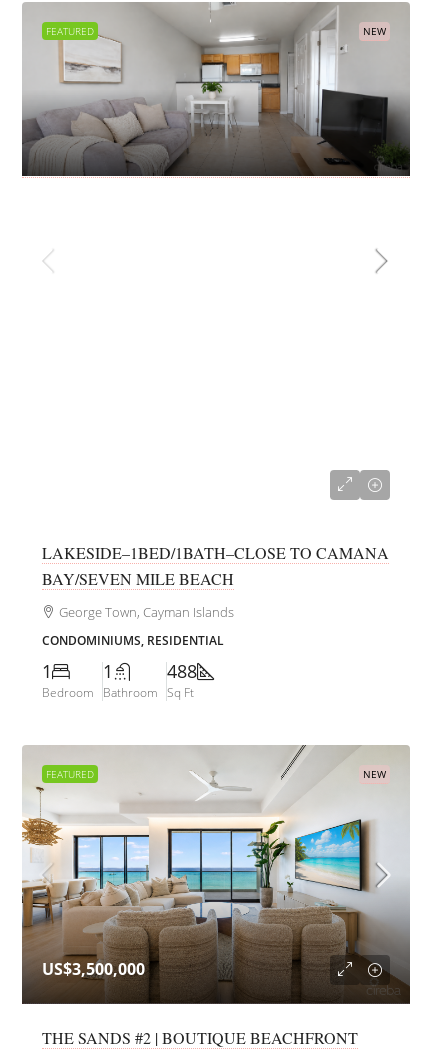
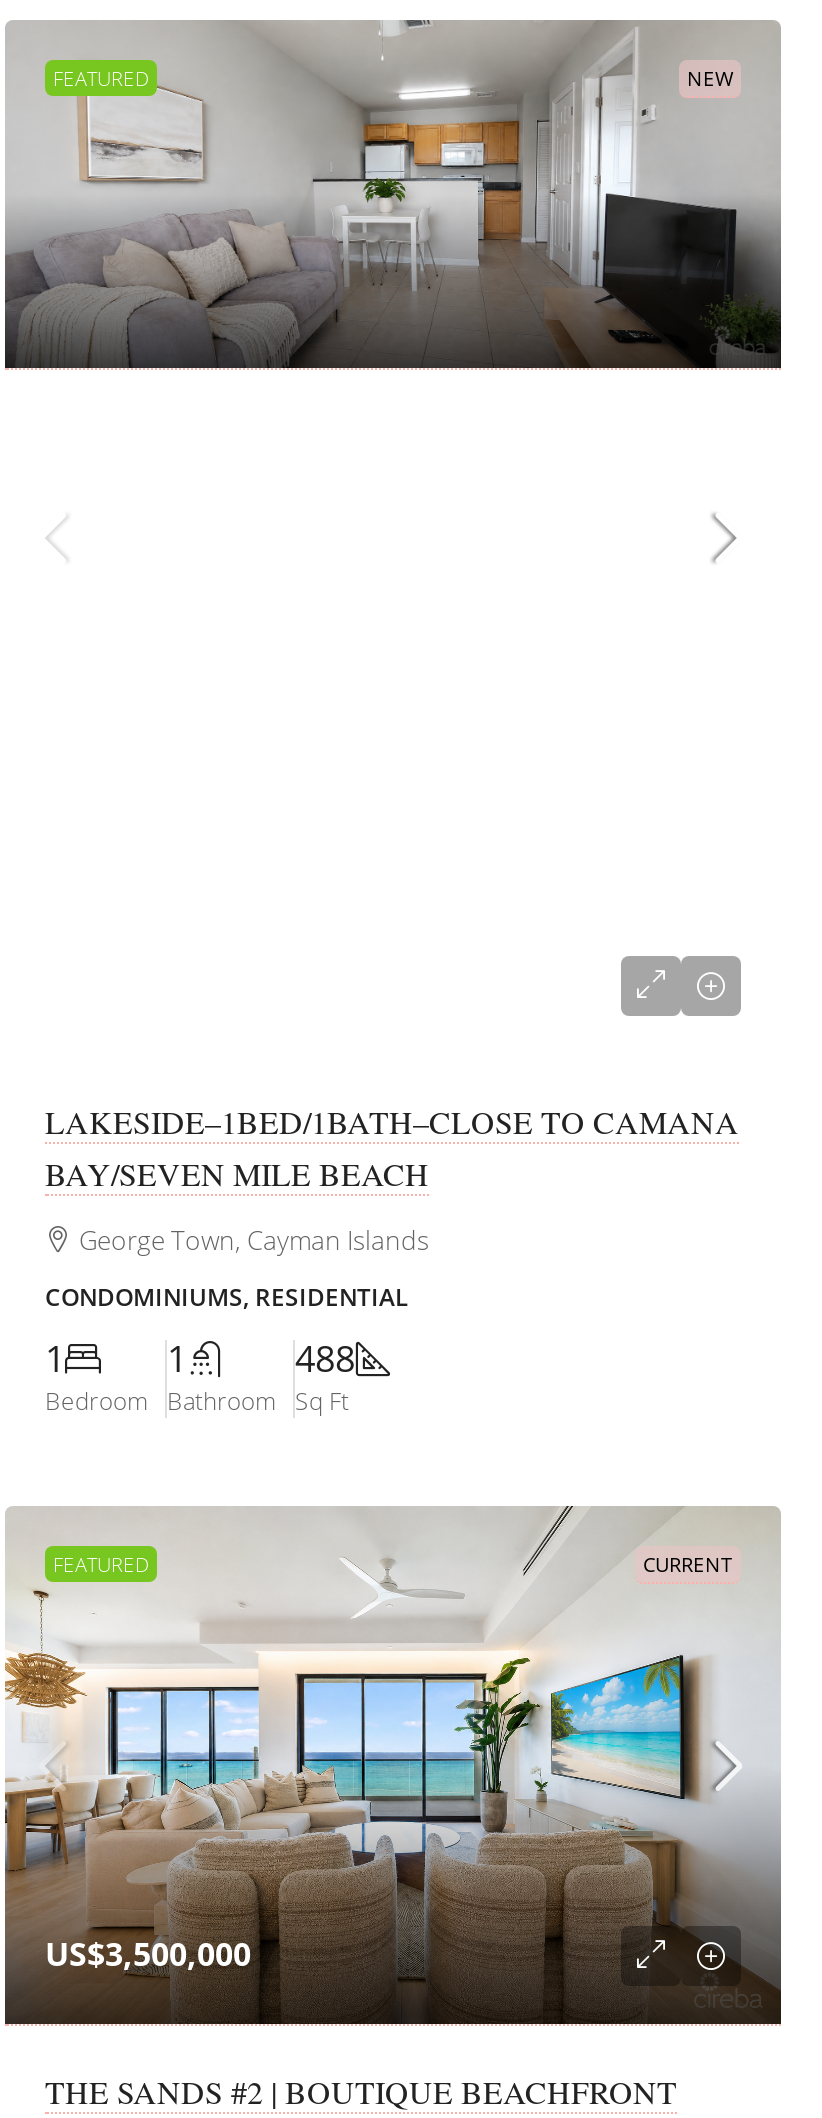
- NEW
+ CURRENT
